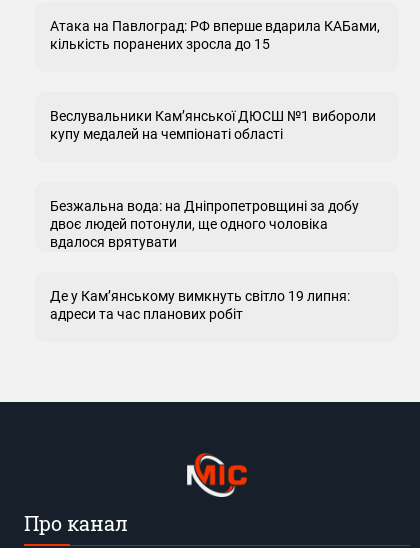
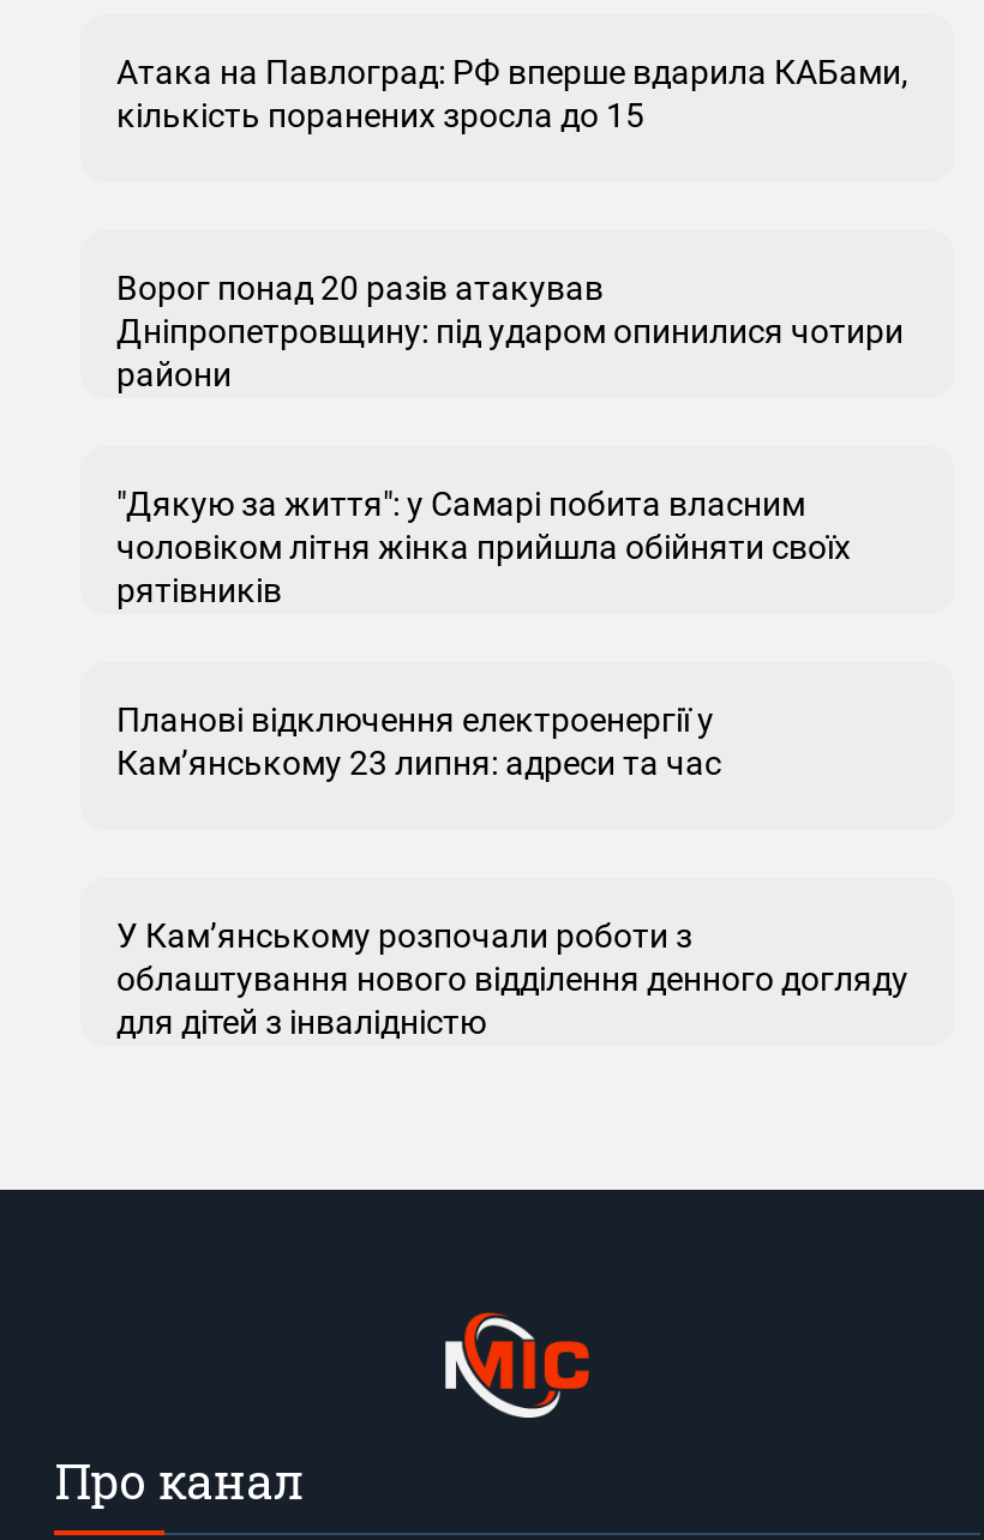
- Веслувальники Кам’янської ДЮСШ №1 вибороли
- купу медалей на чемпіонаті області
+ Ворог понад 20 разів атакував
+ Дніпропетровщину: під ударом опинилися чотири
+ райони
+ "Дякую за життя": у Самарі побита власним
+ чоловіком літня жінка прийшла обійняти своїх
+ рятівників
+ Планові відключення електроенергії у
+ Кам’янському 23 липня: адреси та час

- Безжальна вода: на Дніпропетровщині за добу
- двоє людей потонули, ще одного чоловіка
- вдалося врятувати
- Де у Кам’янському вимкнуть світло 19 липня:
- адреси та час планових робіт
+ У Кам’янському розпочали роботи з
+ облаштування нового відділення денного догляду
+ для дітей з інвалідністю
